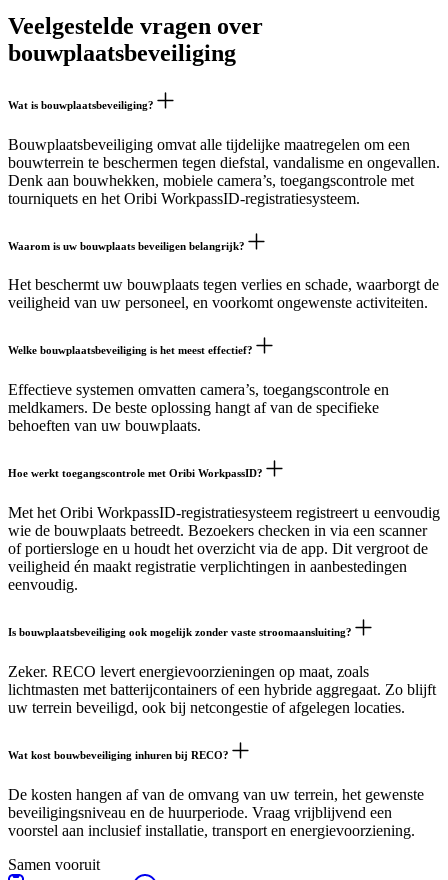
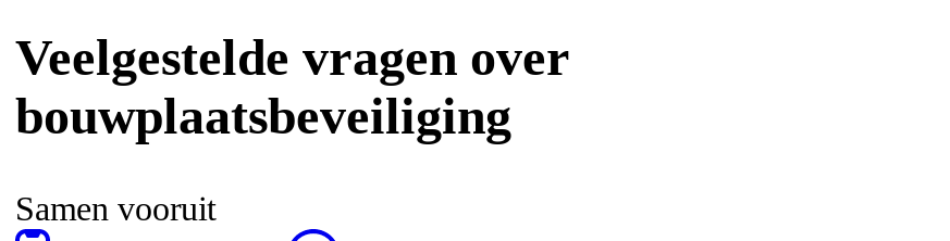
- Wat is bouwplaatsbeveiliging?
- Bouwplaatsbeveiliging omvat alle tijdelijke maatregelen om een
- bouwterrein te beschermen tegen diefstal, vandalisme en ongevallen.
- Denk aan bouwhekken, mobiele camera’s, toegangscontrole met
- tourniquets en het Oribi WorkpassID-registratiesysteem.
- Waarom is uw bouwplaats beveiligen belangrijk?
- Het beschermt uw bouwplaats tegen verlies en schade, waarborgt de
- veiligheid van uw personeel, en voorkomt ongewenste activiteiten.
- Welke bouwplaatsbeveiliging is het meest effectief?
- Effectieve systemen omvatten camera’s, toegangscontrole en
- meldkamers. De beste oplossing hangt af van de specifieke
- behoeften van uw bouwplaats.
- Hoe werkt toegangscontrole met Oribi WorkpassID?
- Met het Oribi WorkpassID-registratiesysteem registreert u eenvoudig
- wie de bouwplaats betreedt. Bezoekers checken in via een scanner
- of portiersloge en u houdt het overzicht via de app. Dit vergroot de
- veiligheid én maakt registratie verplichtingen in aanbestedingen
- eenvoudig.
- Is bouwplaatsbeveiliging ook mogelijk zonder vaste stroomaansluiting?
- Zeker. RECO levert energievoorzieningen op maat, zoals
- lichtmasten met batterijcontainers of een hybride aggregaat. Zo blijft
- uw terrein beveiligd, ook bij netcongestie of afgelegen locaties.
- Wat kost bouwbeveiliging inhuren bij RECO?
- De kosten hangen af van de omvang van uw terrein, het gewenste
- beveiligingsniveau en de huurperiode. Vraag vrijblijvend een
- voorstel aan inclusief installatie, transport en energievoorziening.
